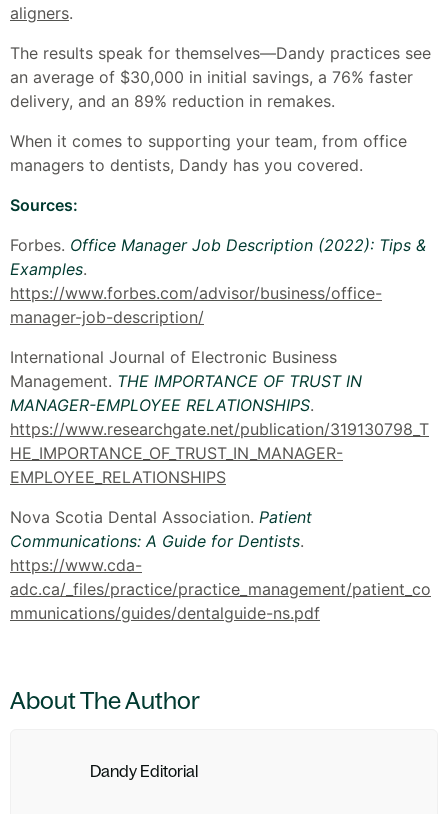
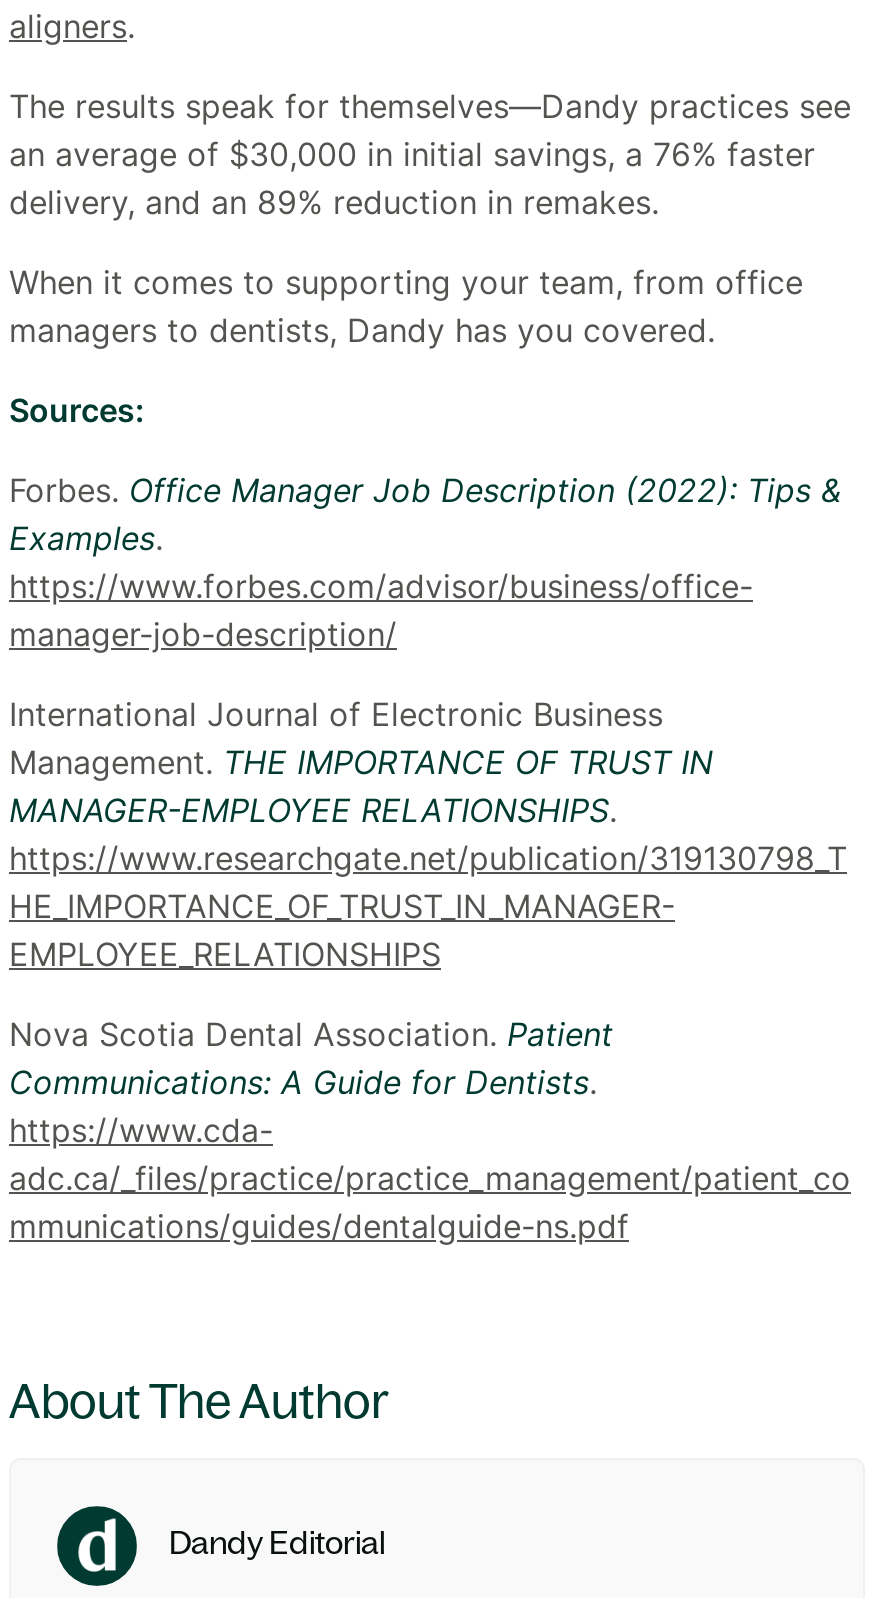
+ [image]
